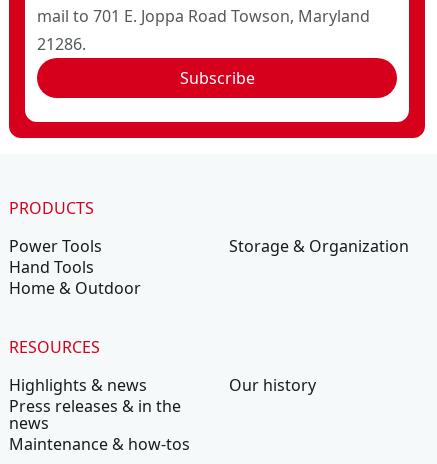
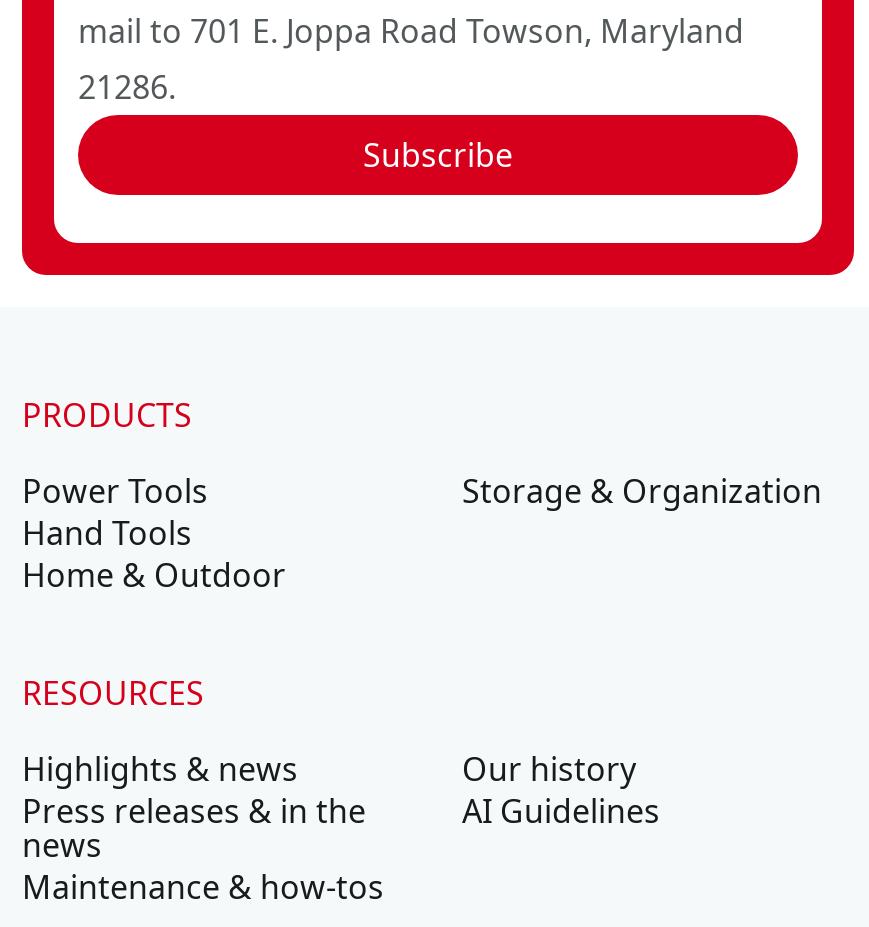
+ AI Guidelines
